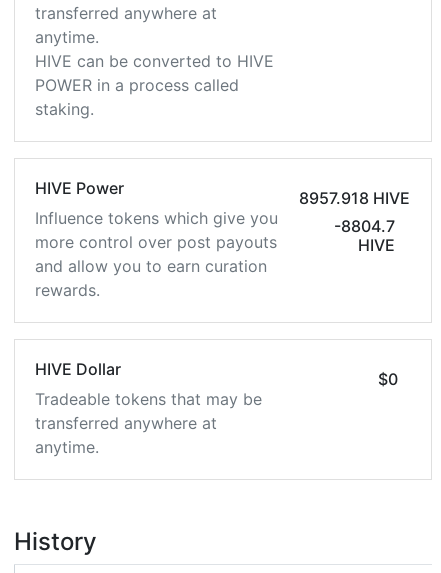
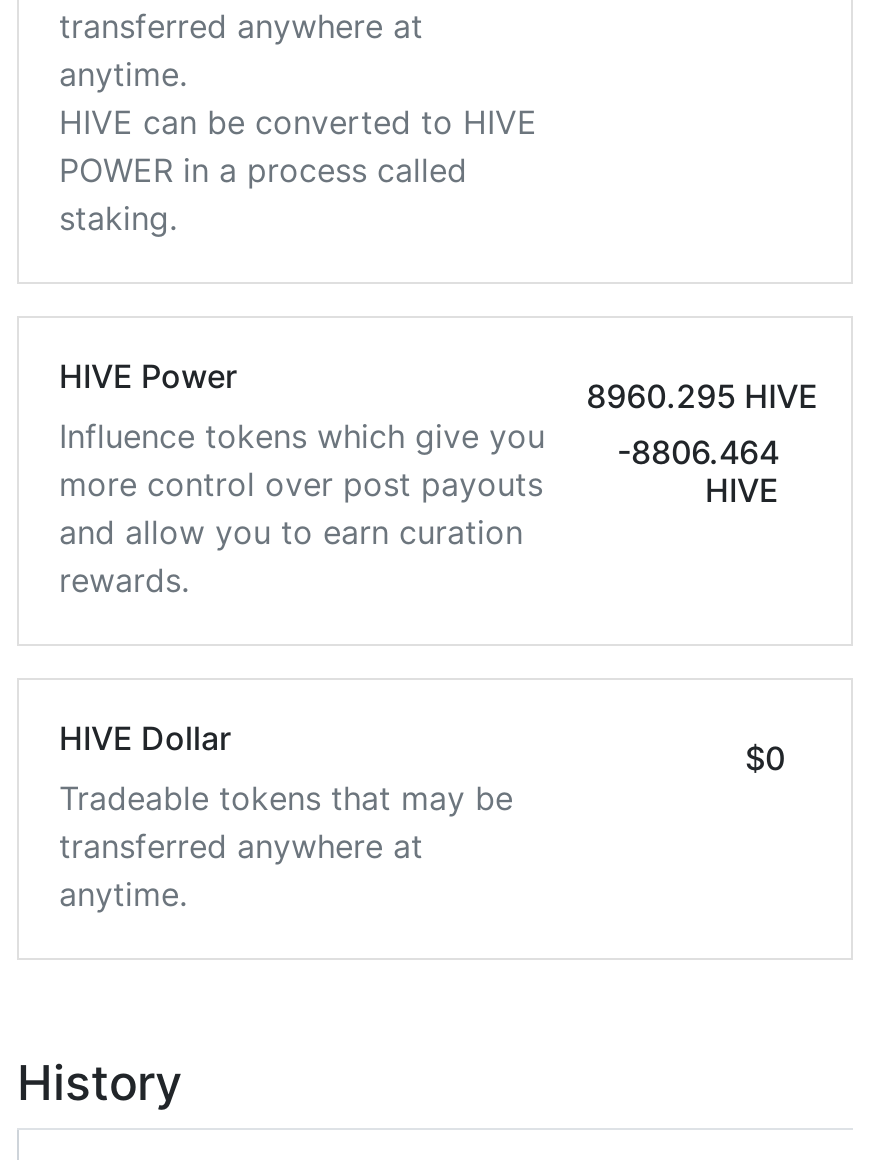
- 8957.918 HIVE
+ 8960.295 HIVE

- -8804.7
+ -8806.464
